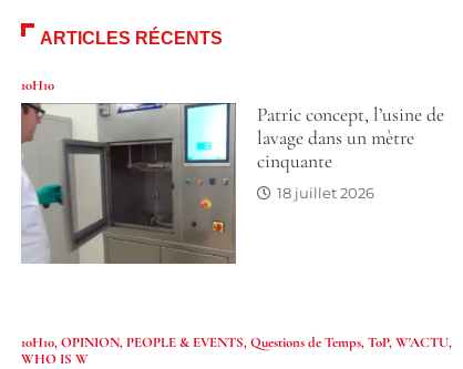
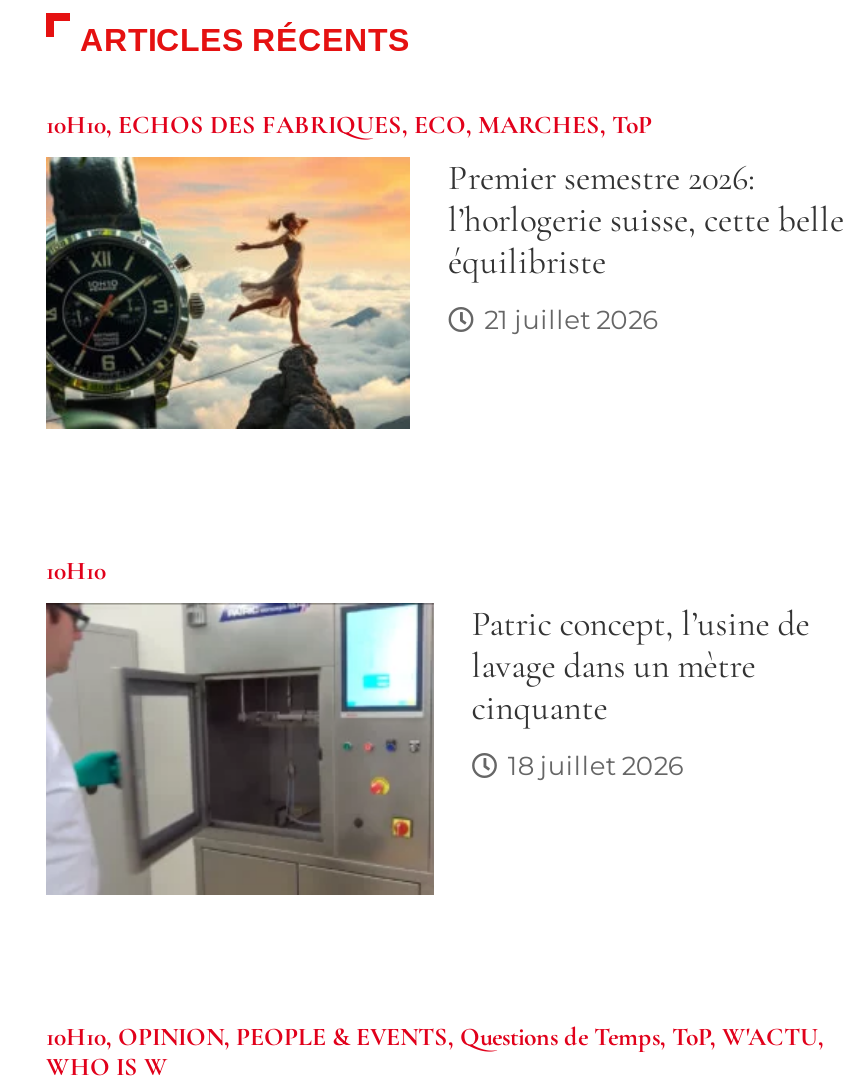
+ [image]
+ 10H10, ECHOS DES FABRIQUES, ECO, MARCHES, ToP
+ Premier semestre 2026:
+ l’horlogerie suisse, cette belle
+ équilibriste
+ 21 juillet 2026
